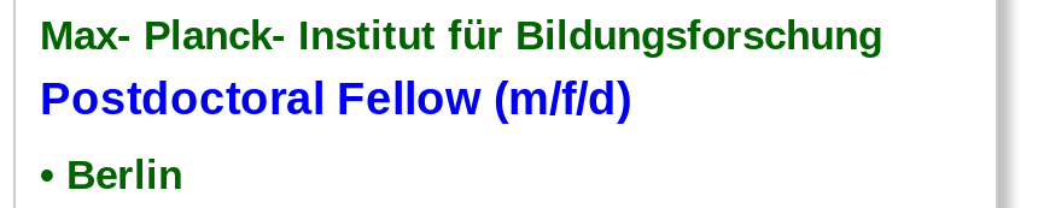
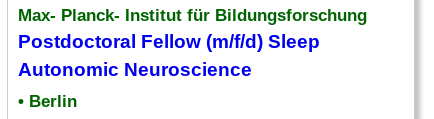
- Postdoctoral Fellow (m/f/d)
+ Postdoctoral Fellow (m/f/d) Sleep
+ Autonomic Neuroscience
